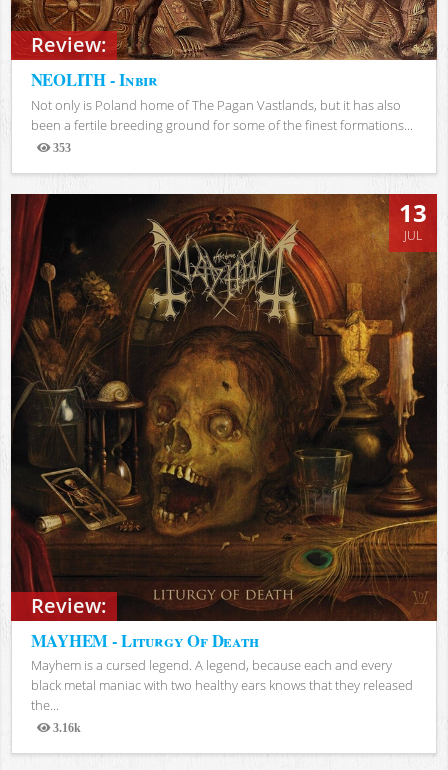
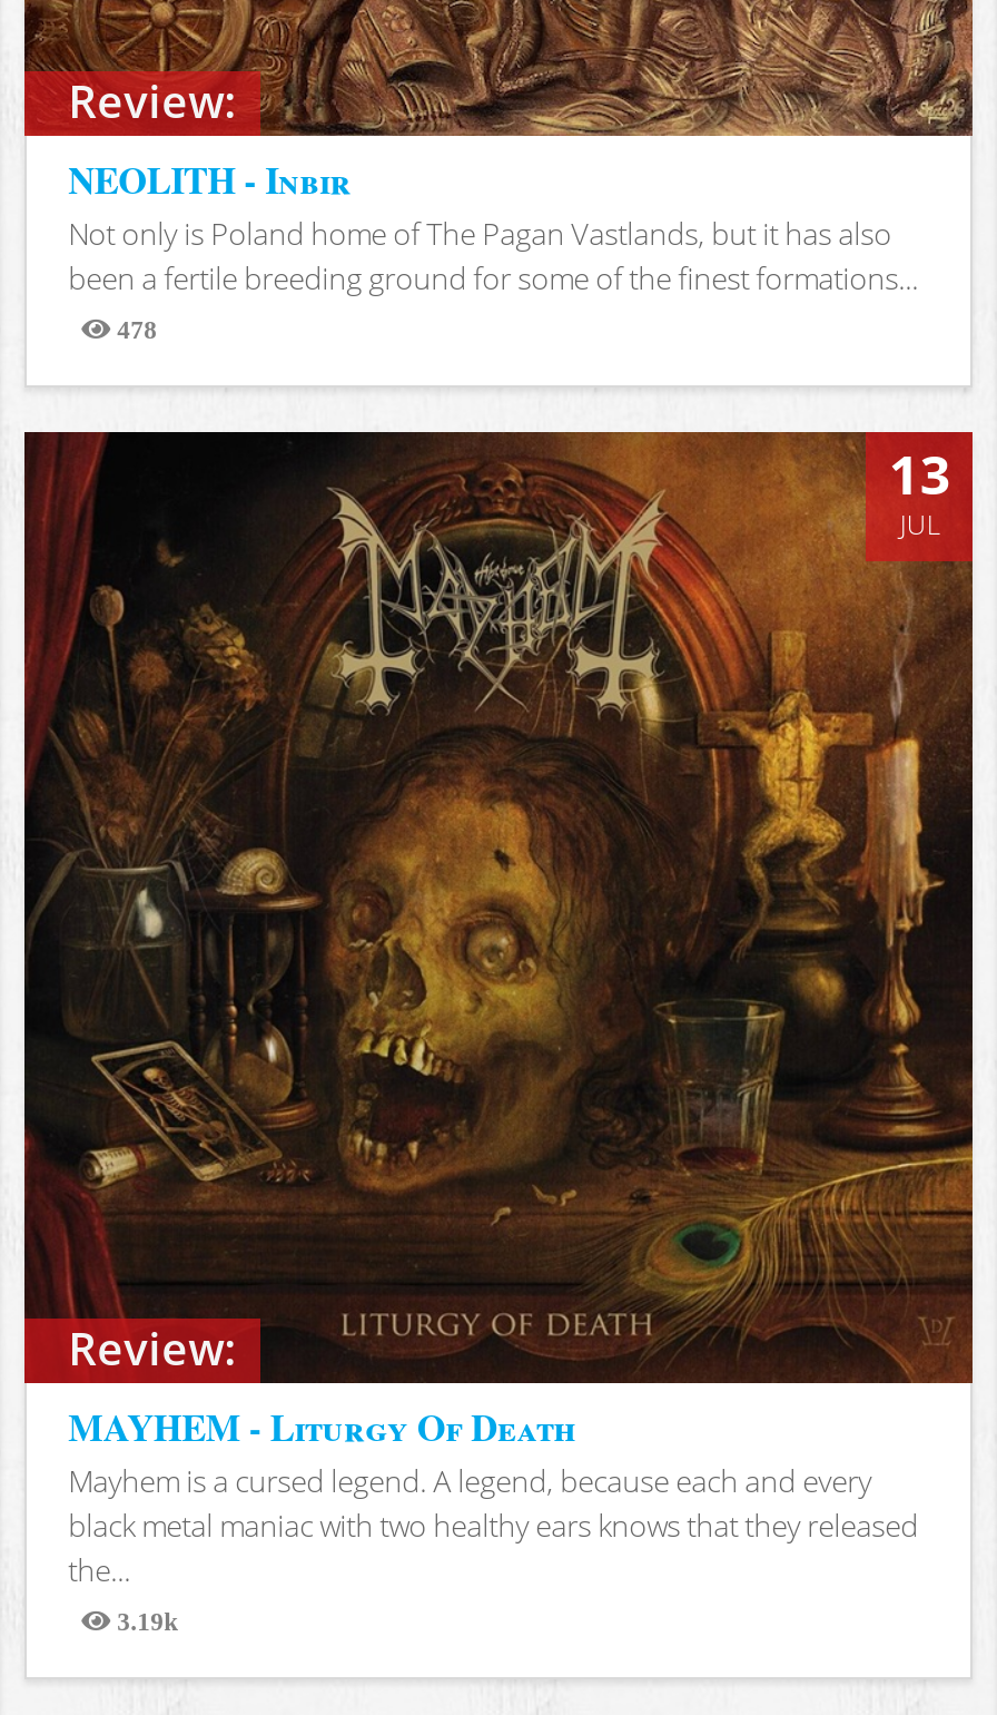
- 353
+ 478

- 3.16k
+ 3.19k
